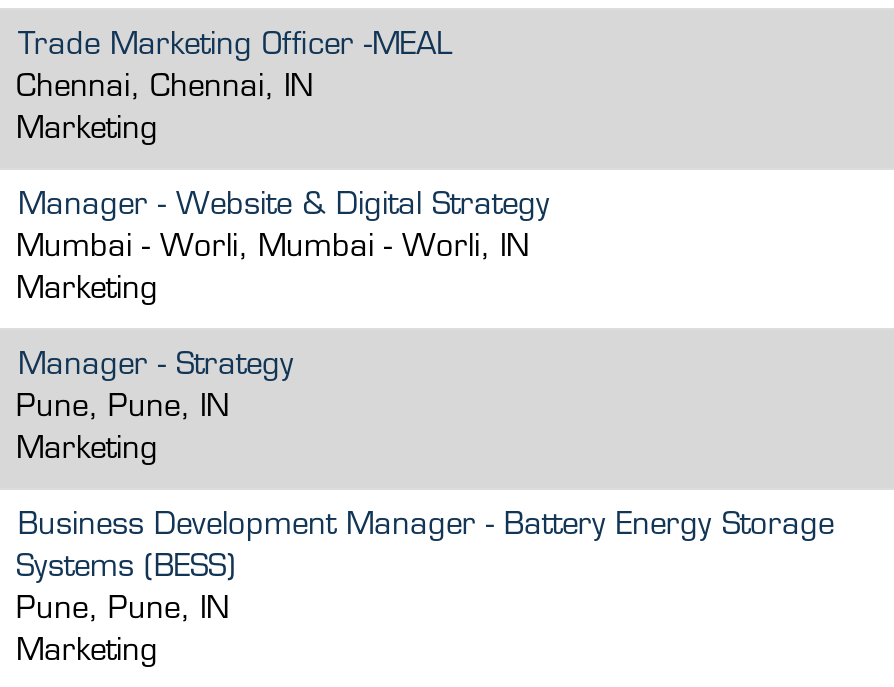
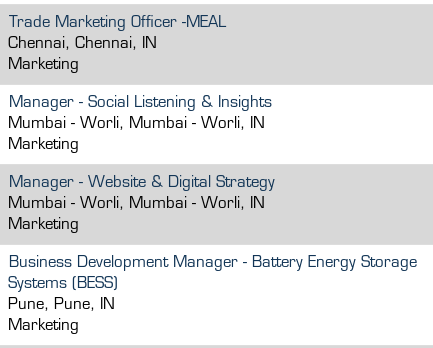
+ Manager - Social Listening & Insights

moved down: Manager - Website & Digital Strategy

- Manager - Strategy
- Pune, Pune, IN
+ Mumbai - Worli, Mumbai - Worli, IN
